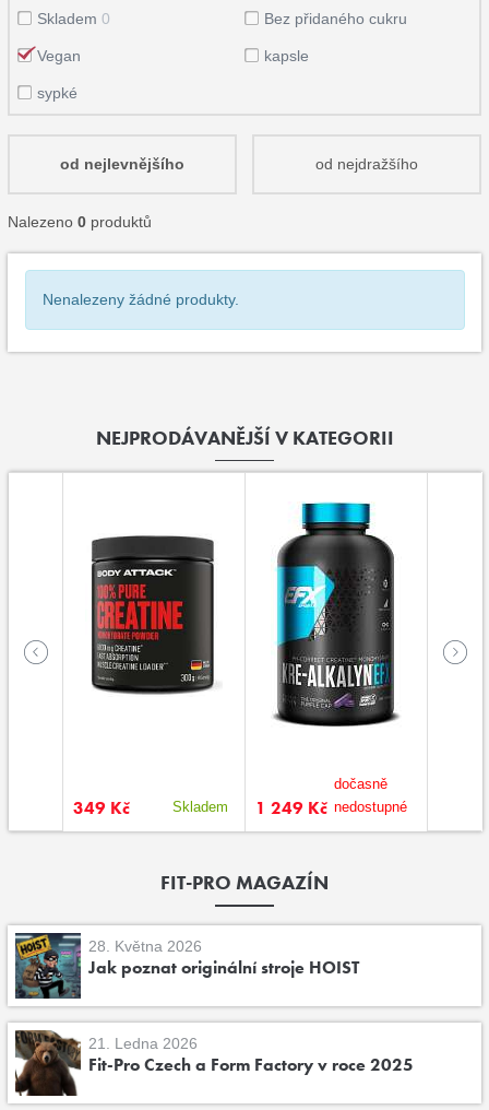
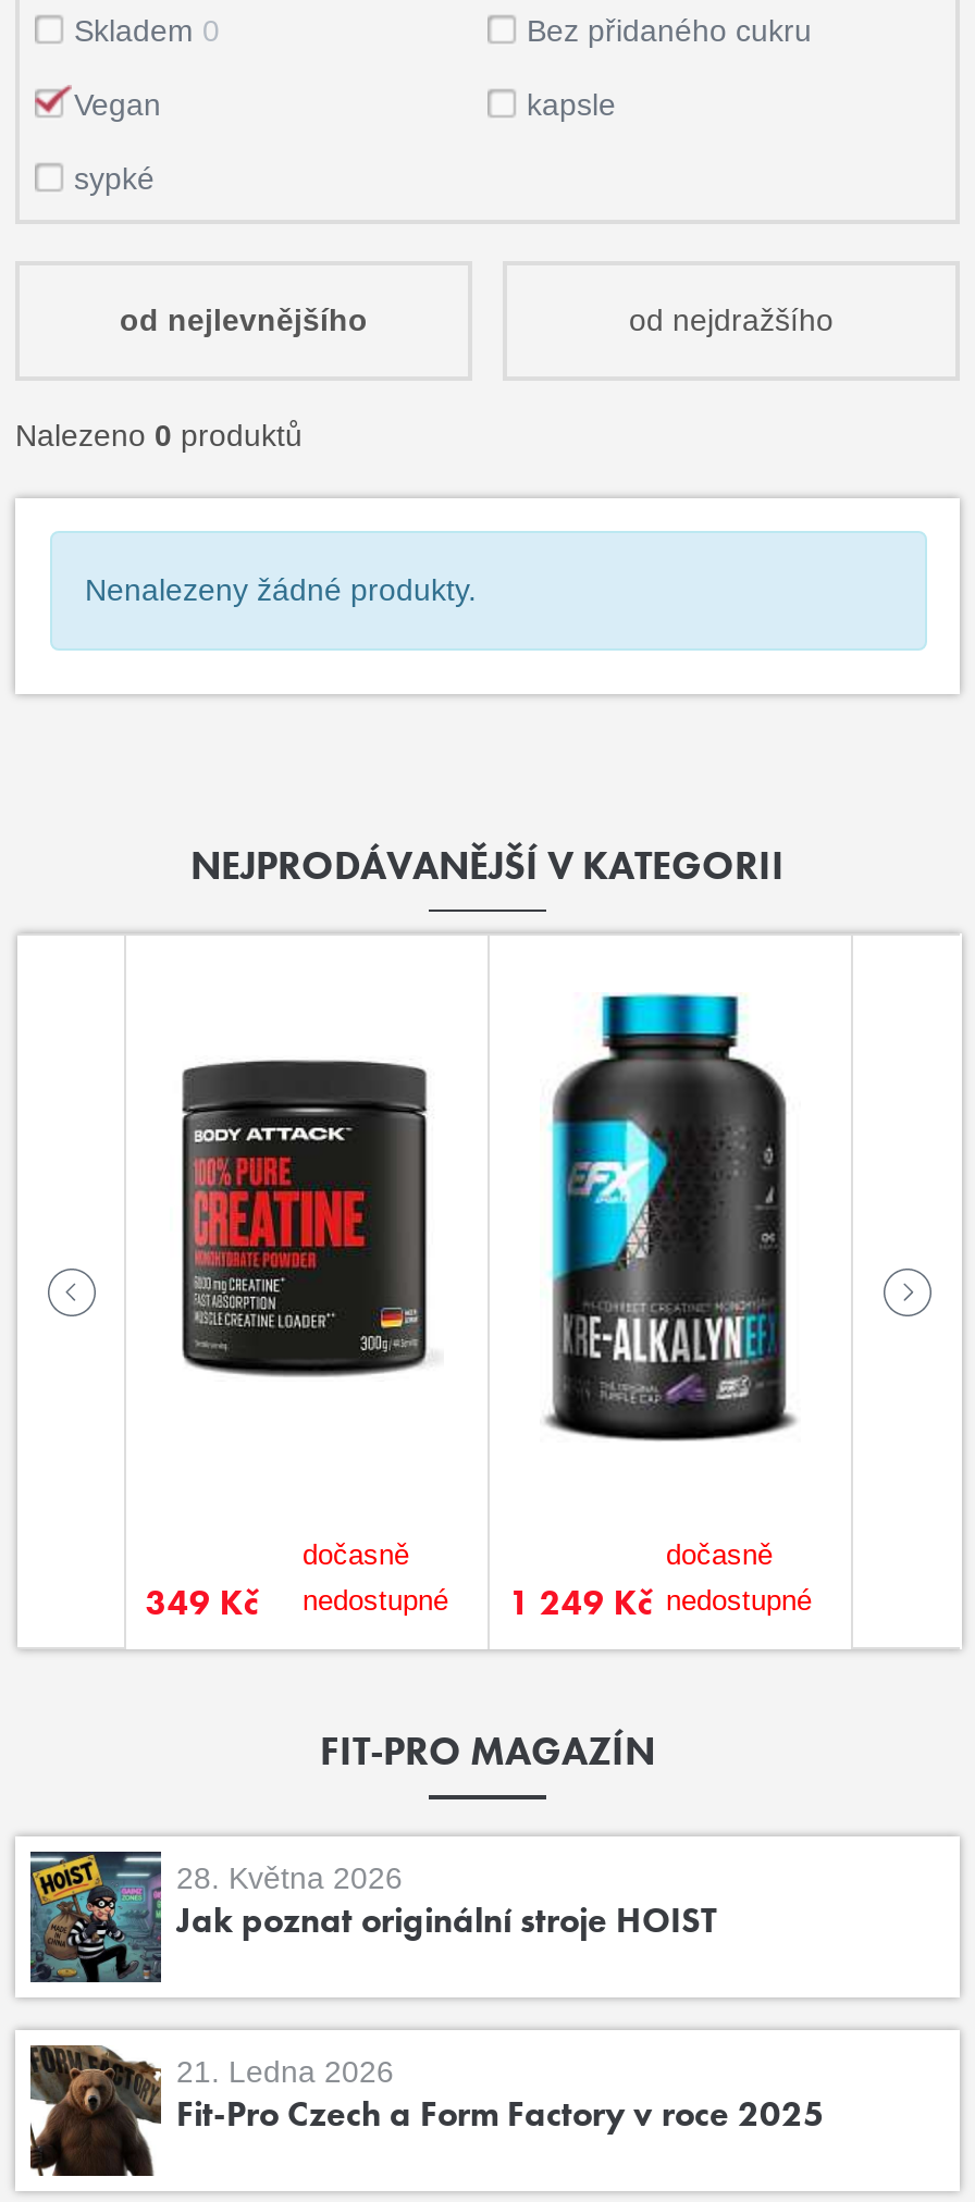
- Skladem
+ dočasně
+ nedostupné
